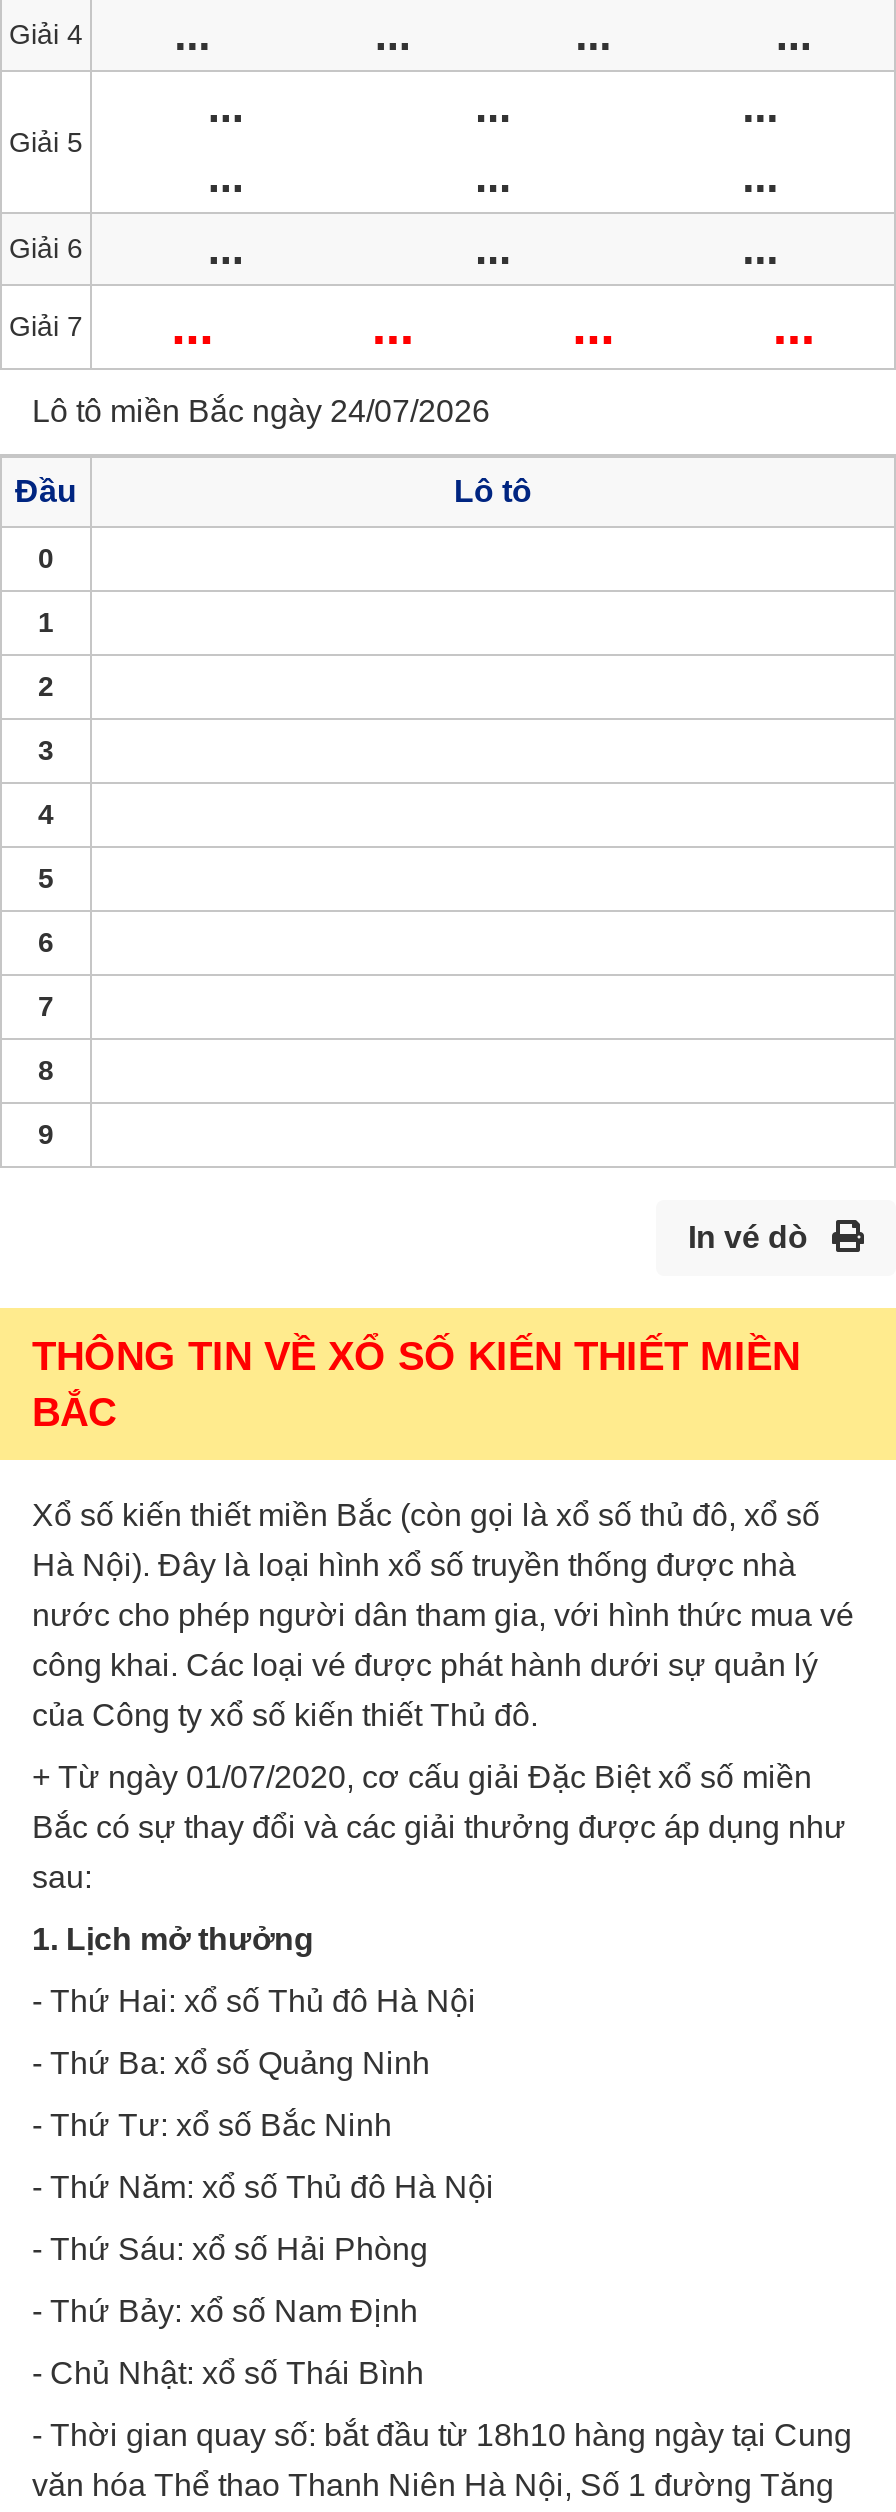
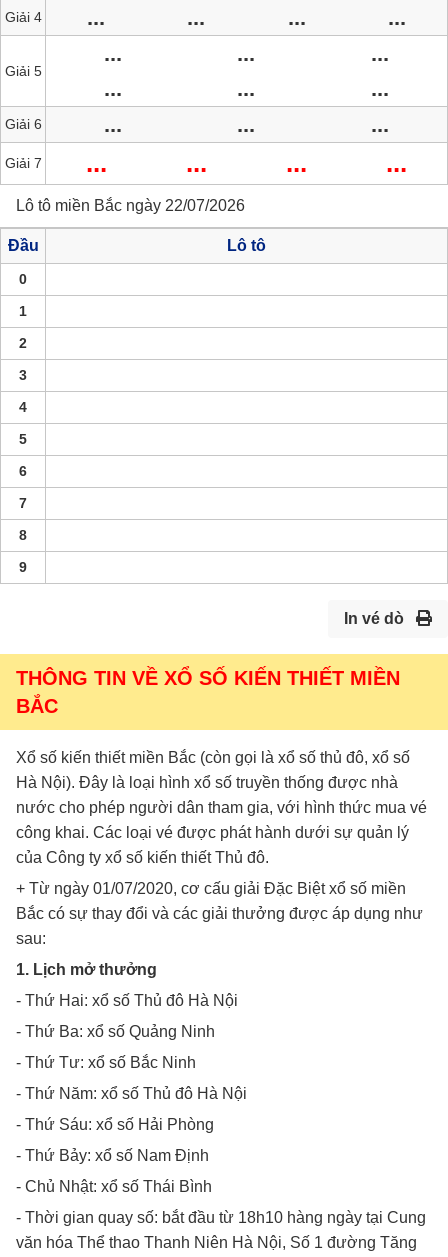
- Lô tô miền Bắc ngày 24/07/2026
+ Lô tô miền Bắc ngày 22/07/2026
